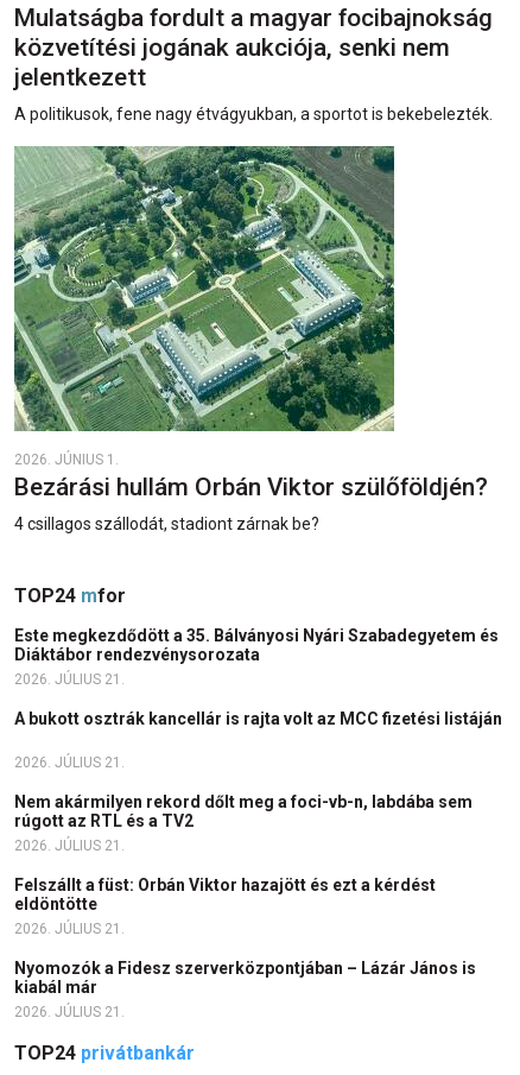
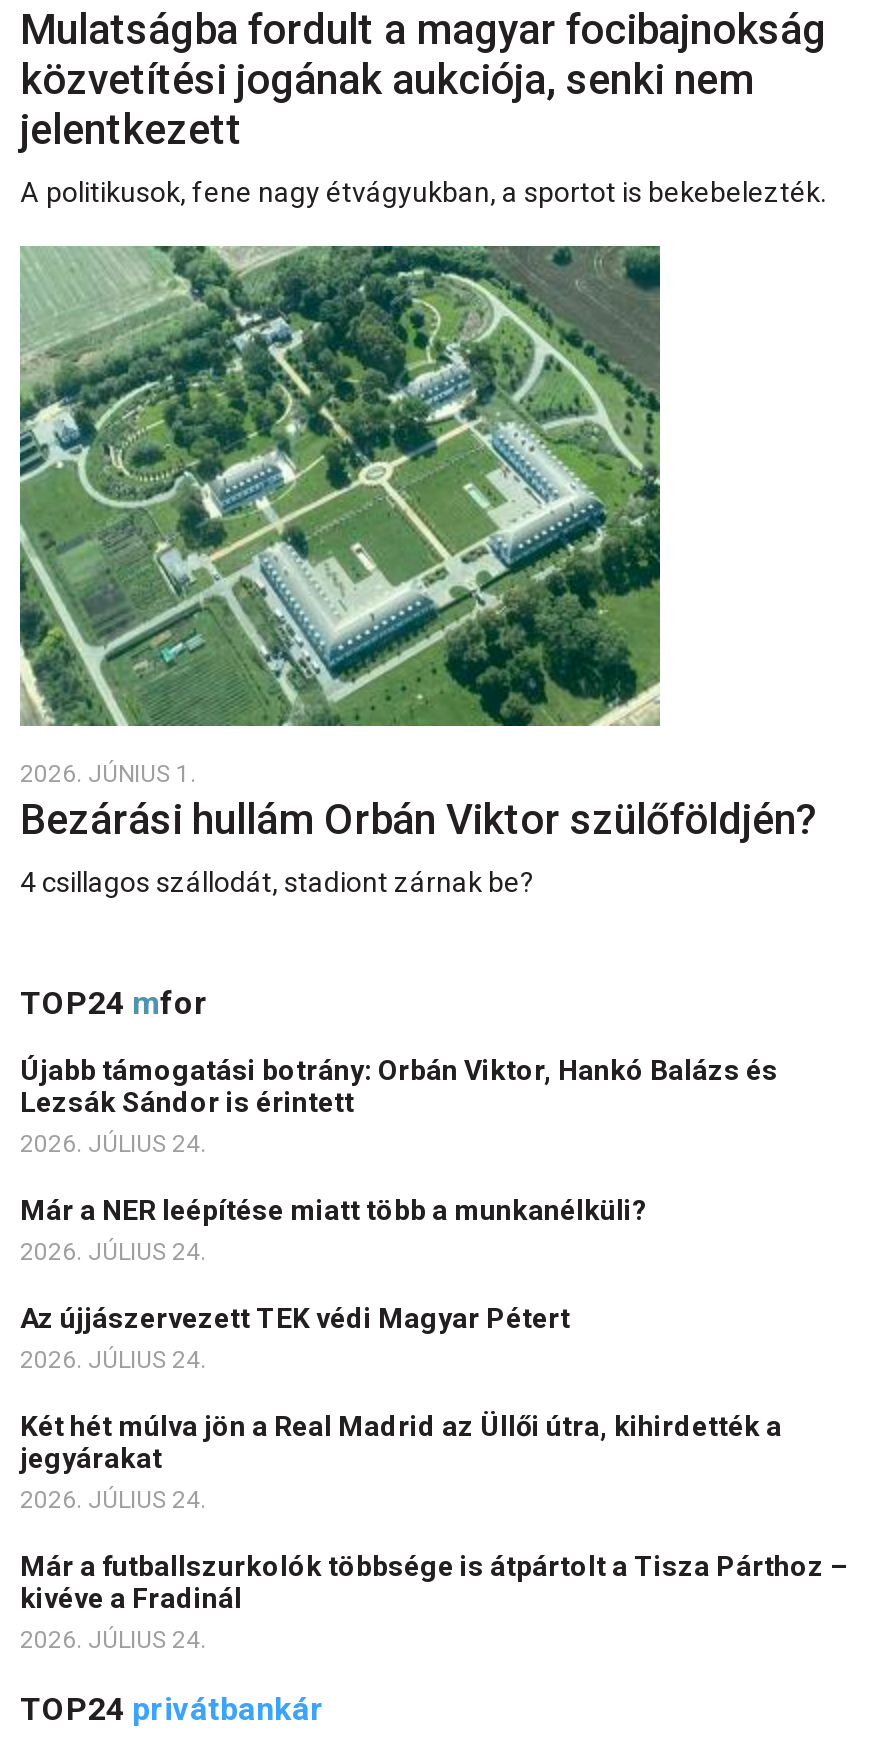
- Este megkezdődött a 35. Bálványosi Nyári Szabadegyetem és
- Diáktábor rendezvénysorozata
- 2026. JÚLIUS 21.
- A bukott osztrák kancellár is rajta volt az MCC fizetési listáján
- 2026. JÚLIUS 21.
- Nem akármilyen rekord dőlt meg a foci-vb-n, labdába sem
- rúgott az RTL és a TV2
- 2026. JÚLIUS 21.
- Felszállt a füst: Orbán Viktor hazajött és ezt a kérdést
- eldöntötte
- 2026. JÚLIUS 21.
- Nyomozók a Fidesz szerverközpontjában – Lázár János is
- kiabál már
- 2026. JÚLIUS 21.
+ Újabb támogatási botrány: Orbán Viktor, Hankó Balázs és
+ Lezsák Sándor is érintett
+ 2026. JÚLIUS 24.
+ Már a NER leépítése miatt több a munkanélküli?
+ 2026. JÚLIUS 24.
+ Az újjászervezett TEK védi Magyar Pétert
+ 2026. JÚLIUS 24.
+ Két hét múlva jön a Real Madrid az Üllői útra, kihirdették a
+ jegyárakat
+ 2026. JÚLIUS 24.
+ Már a futballszurkolók többsége is átpártolt a Tisza Párthoz –
+ kivéve a Fradinál
+ 2026. JÚLIUS 24.
